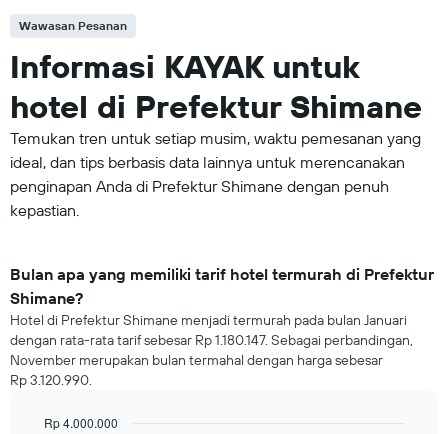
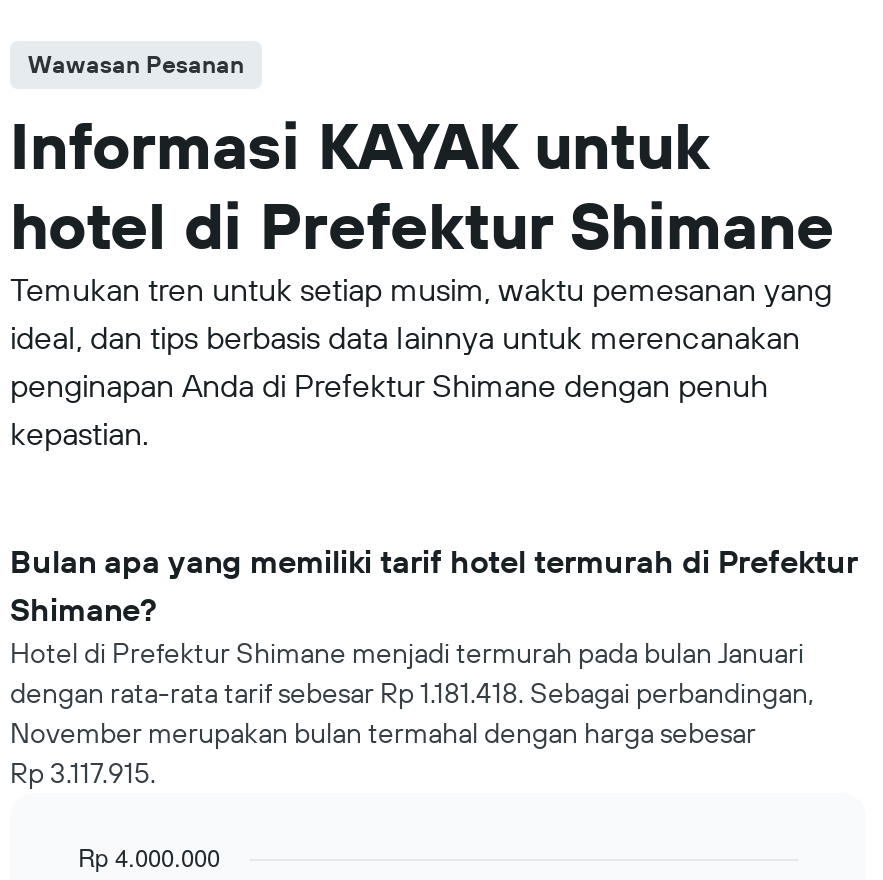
- dengan rata-rata tarif sebesar Rp 1.180.147. Sebagai perbandingan,
+ dengan rata-rata tarif sebesar Rp 1.181.418. Sebagai perbandingan,

- Rp 3.120.990.
+ Rp 3.117.915.
